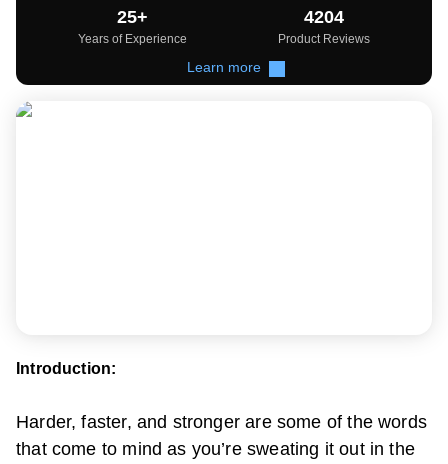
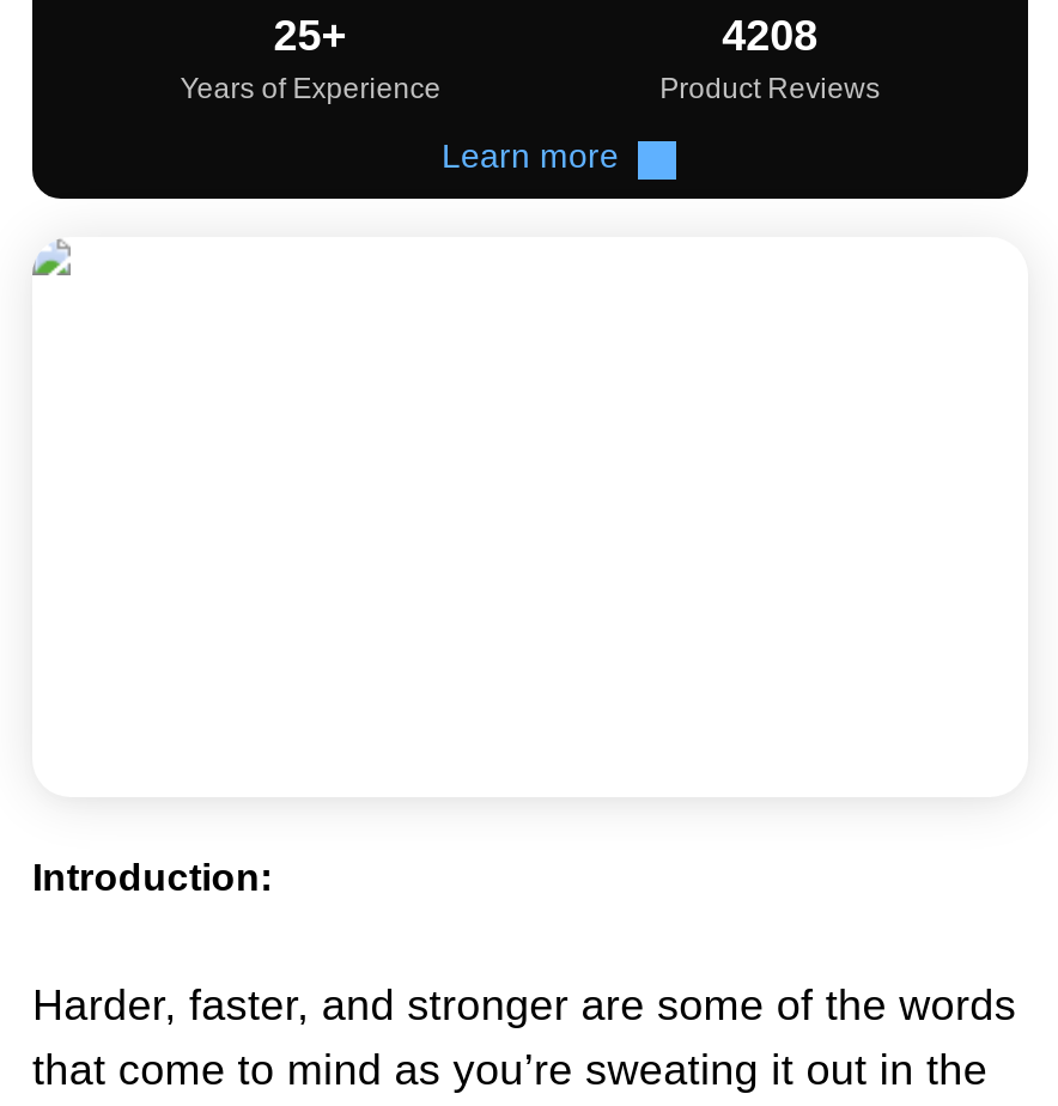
- 4204
+ 4208
